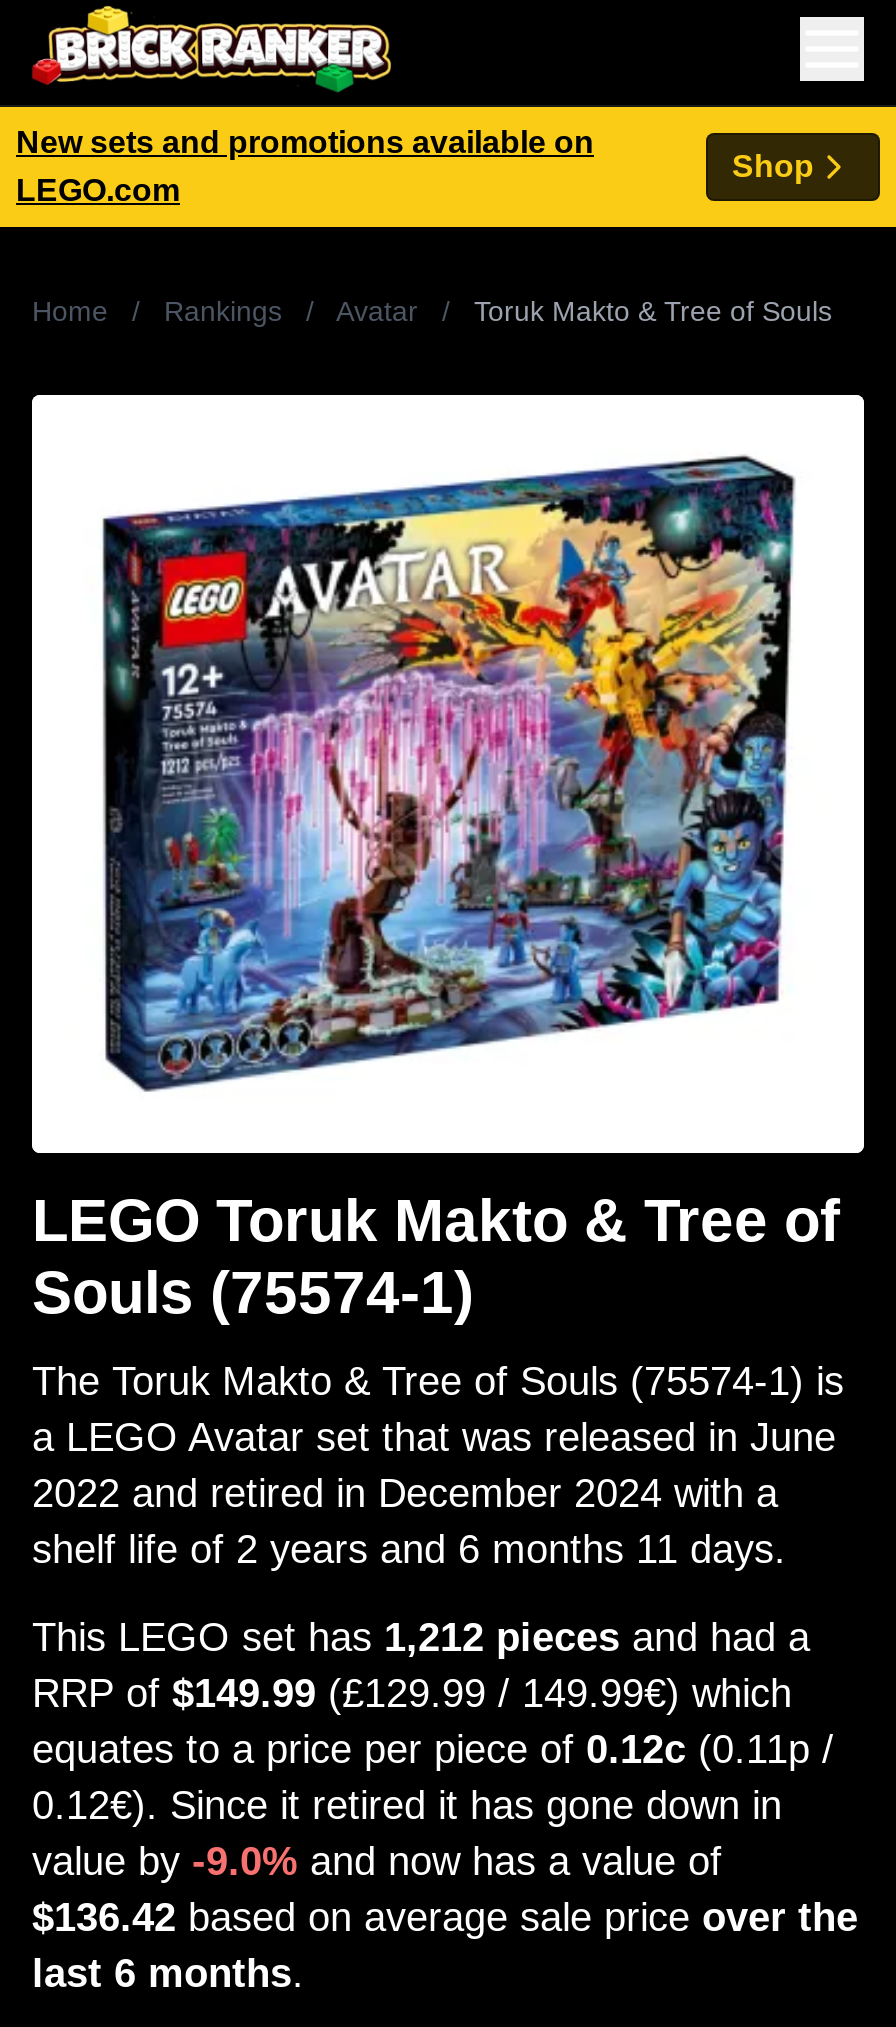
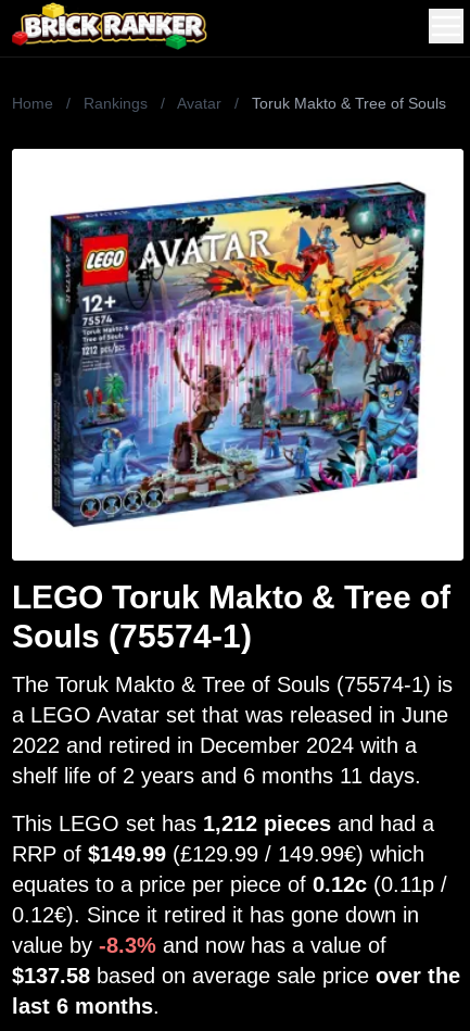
- [image]
- New sets and promotions available on
- LEGO.com

- Shop

- value by -9.0% and now has a value of
+ value by -8.3% and now has a value of

- $136.42 based on average sale price over the
+ $137.58 based on average sale price over the
